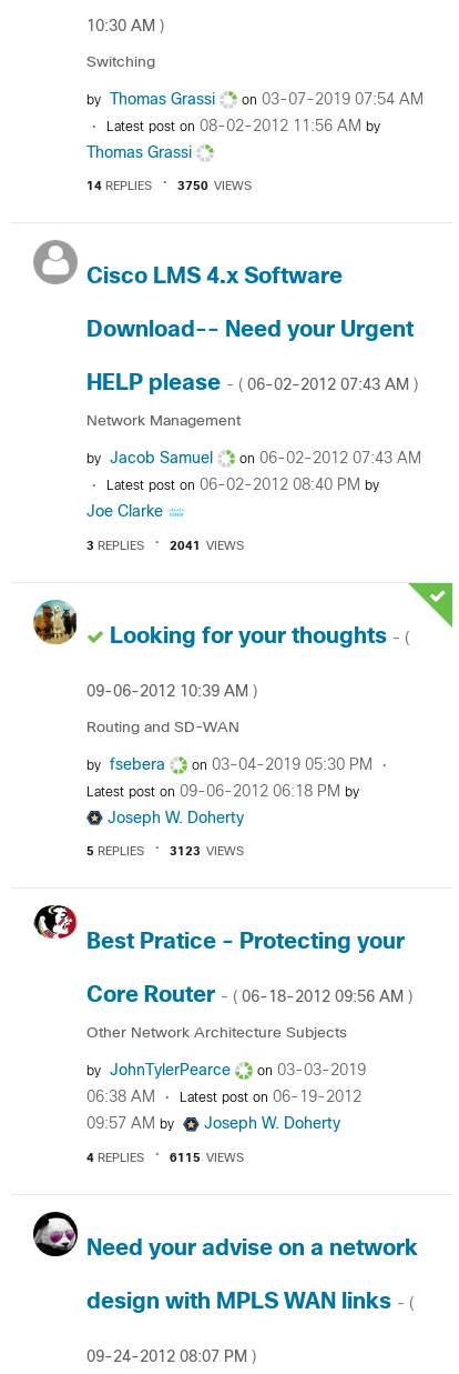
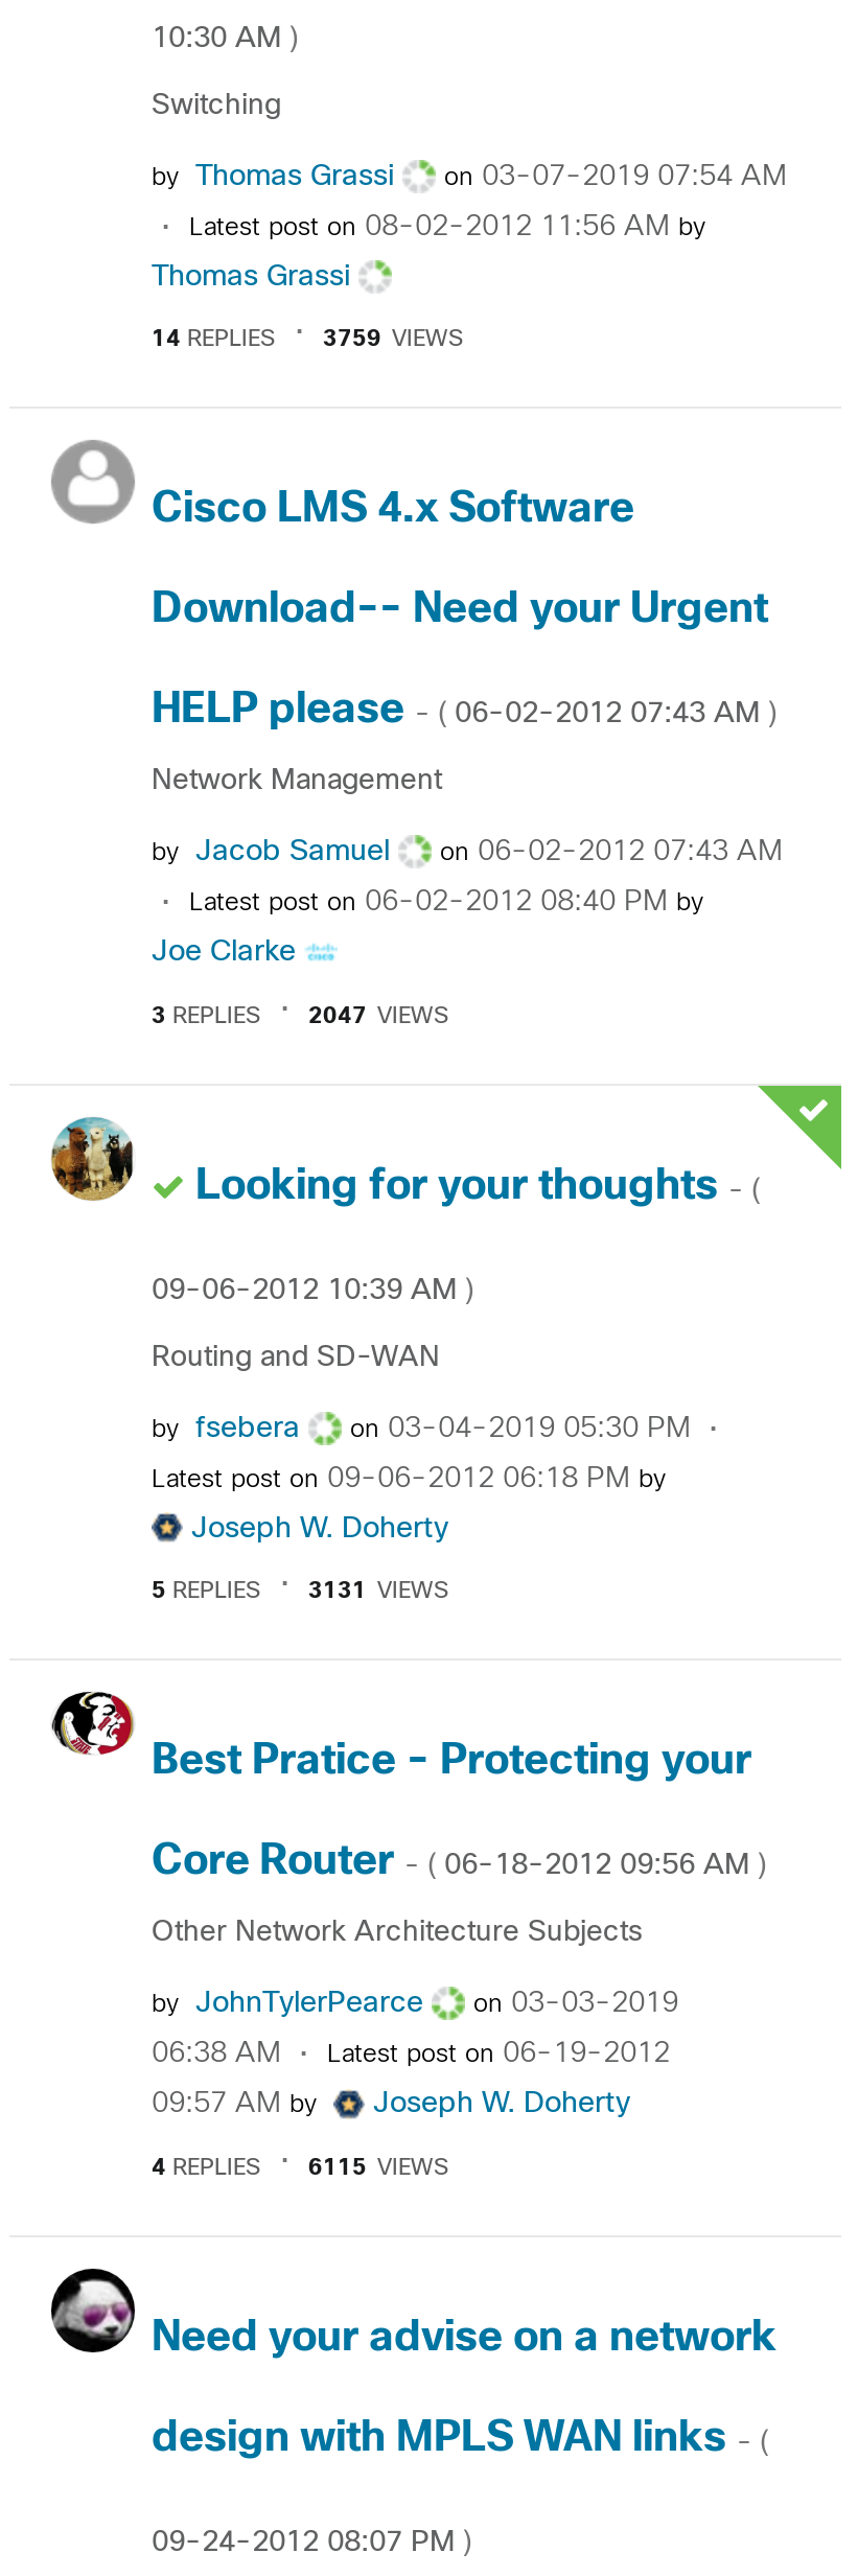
- 3750 VIEWS
+ 3759 VIEWS

- 2041 VIEWS
+ 2047 VIEWS

- 3123 VIEWS
+ 3131 VIEWS
